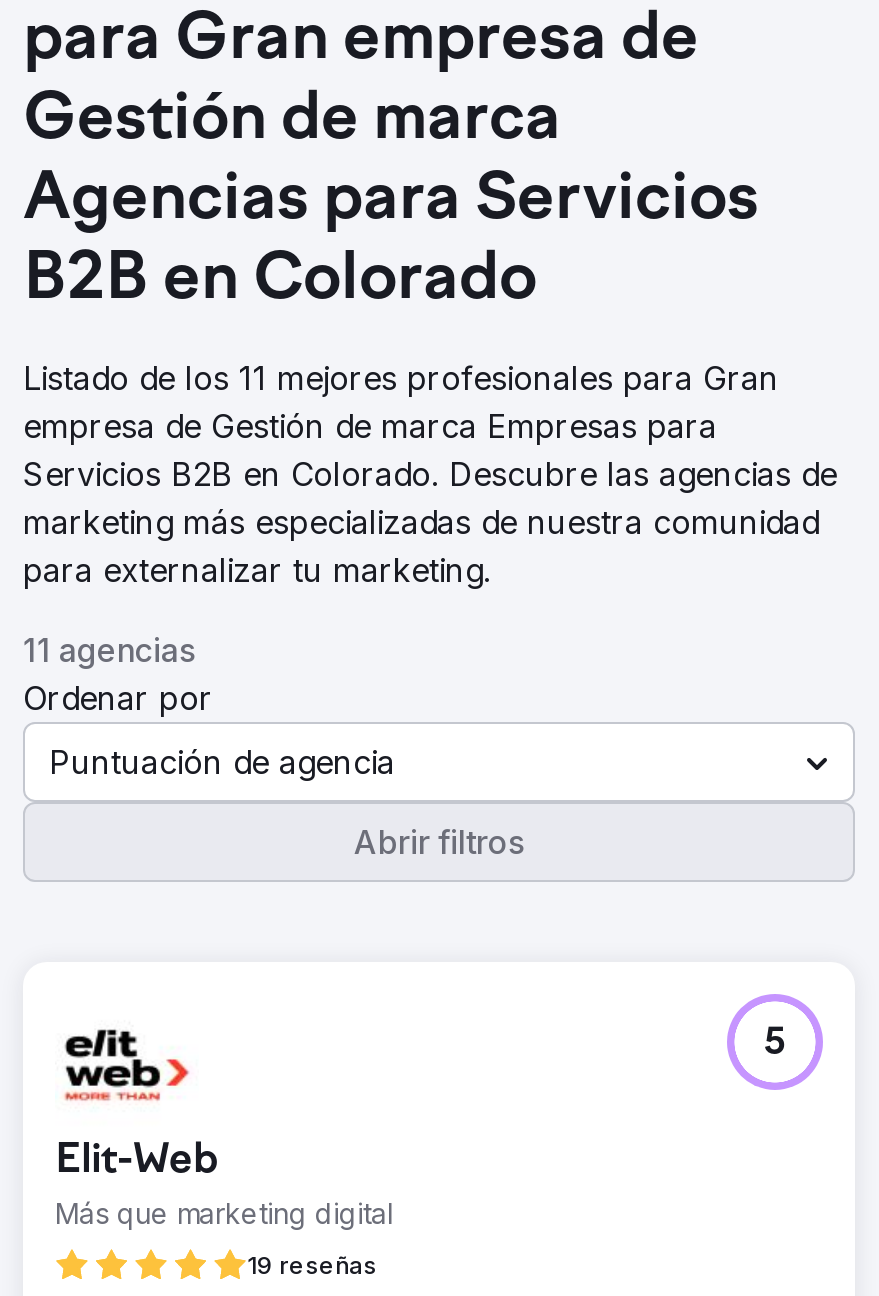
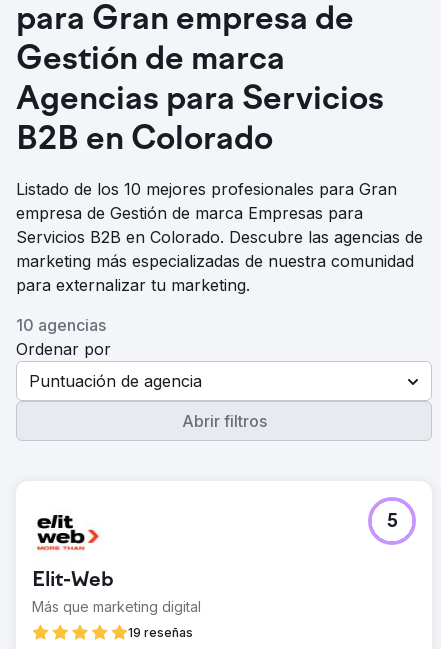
- Listado de los 11 mejores profesionales para Gran
+ Listado de los 10 mejores profesionales para Gran

- 11 agencias
+ 10 agencias
